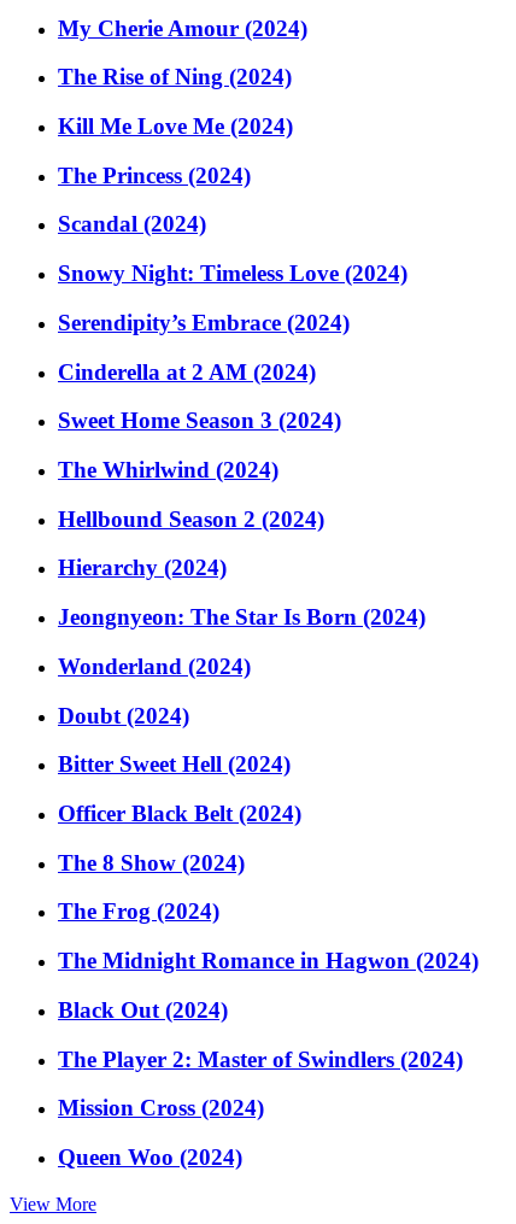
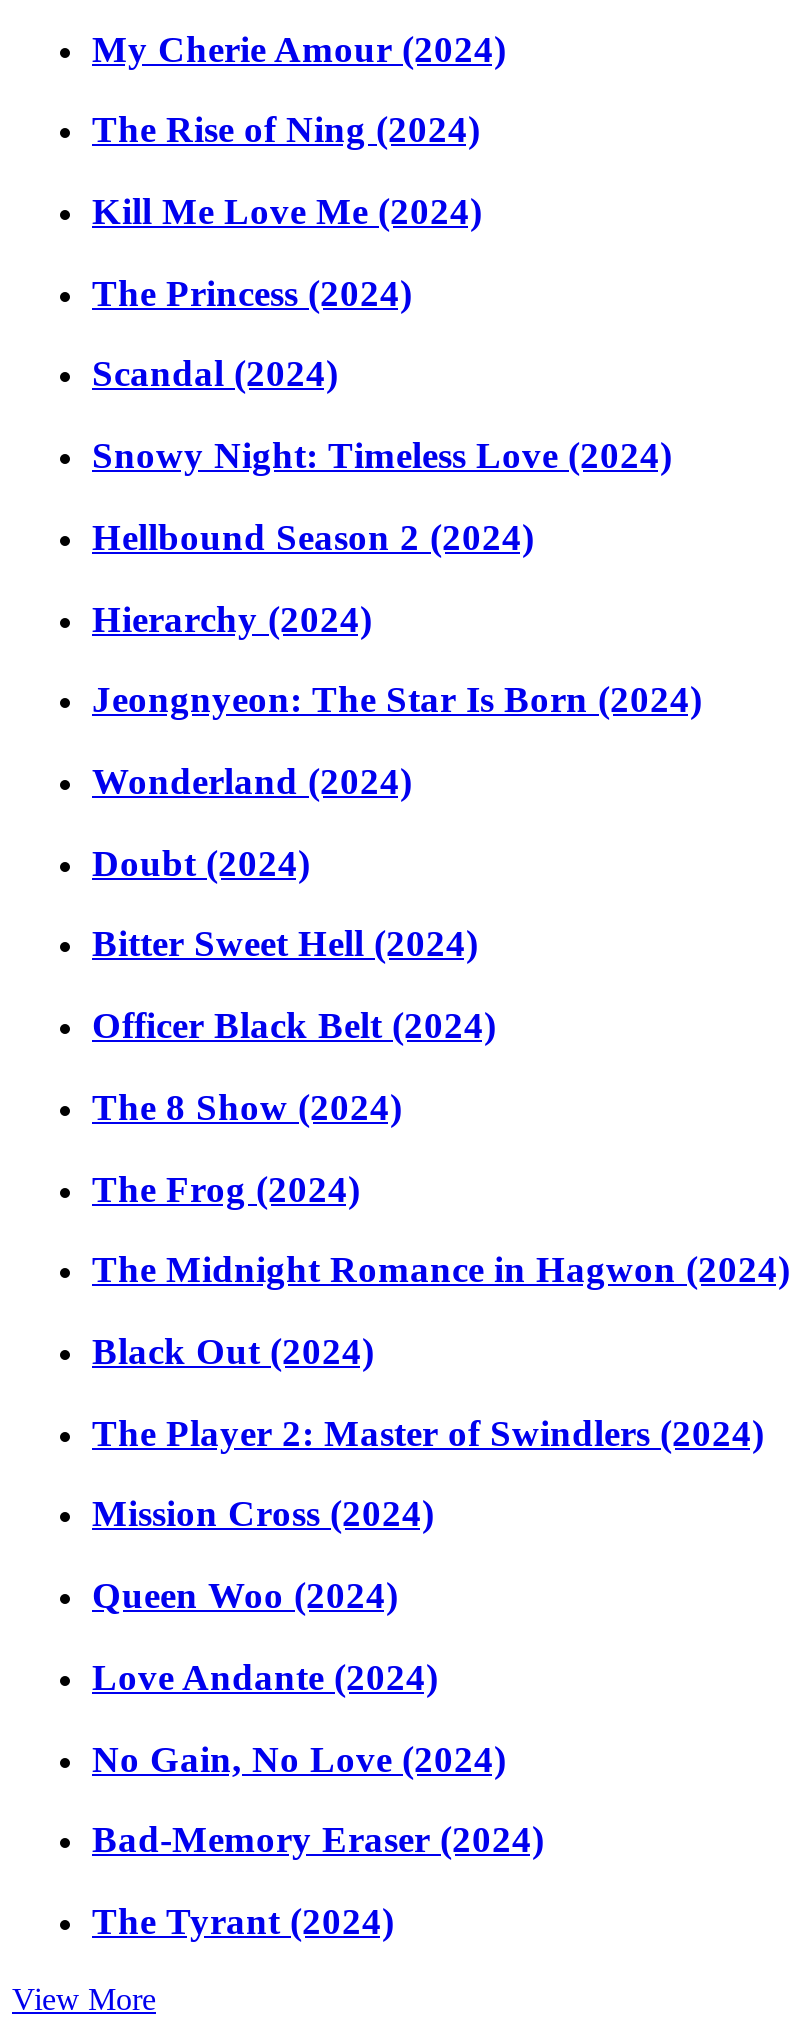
- Serendipity’s Embrace (2024)
- Cinderella at 2 AM (2024)
- Sweet Home Season 3 (2024)
- The Whirlwind (2024)

moved up: Hellbound Season 2 (2024) | Hierarchy (2024) | Jeongnyeon: The Star Is Born (2024) | ... | Mission Cross (2024) | Queen Woo (2024)

+ Love Andante (2024)
+ No Gain, No Love (2024)
+ Bad-Memory Eraser (2024)
+ The Tyrant (2024)
